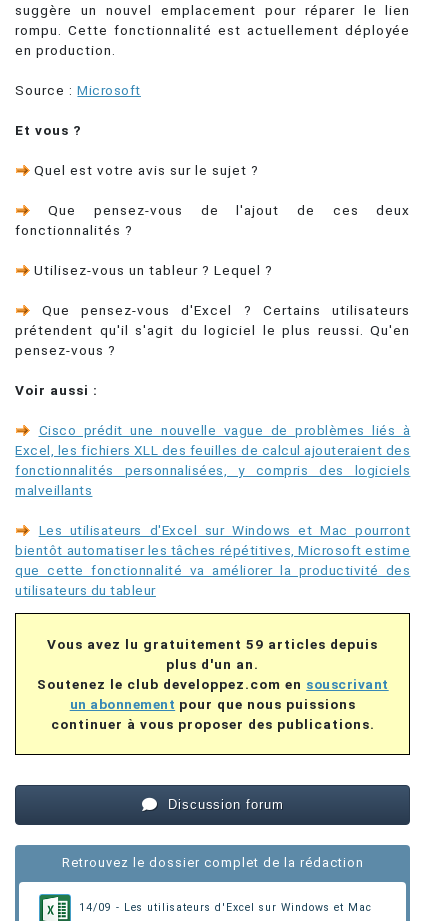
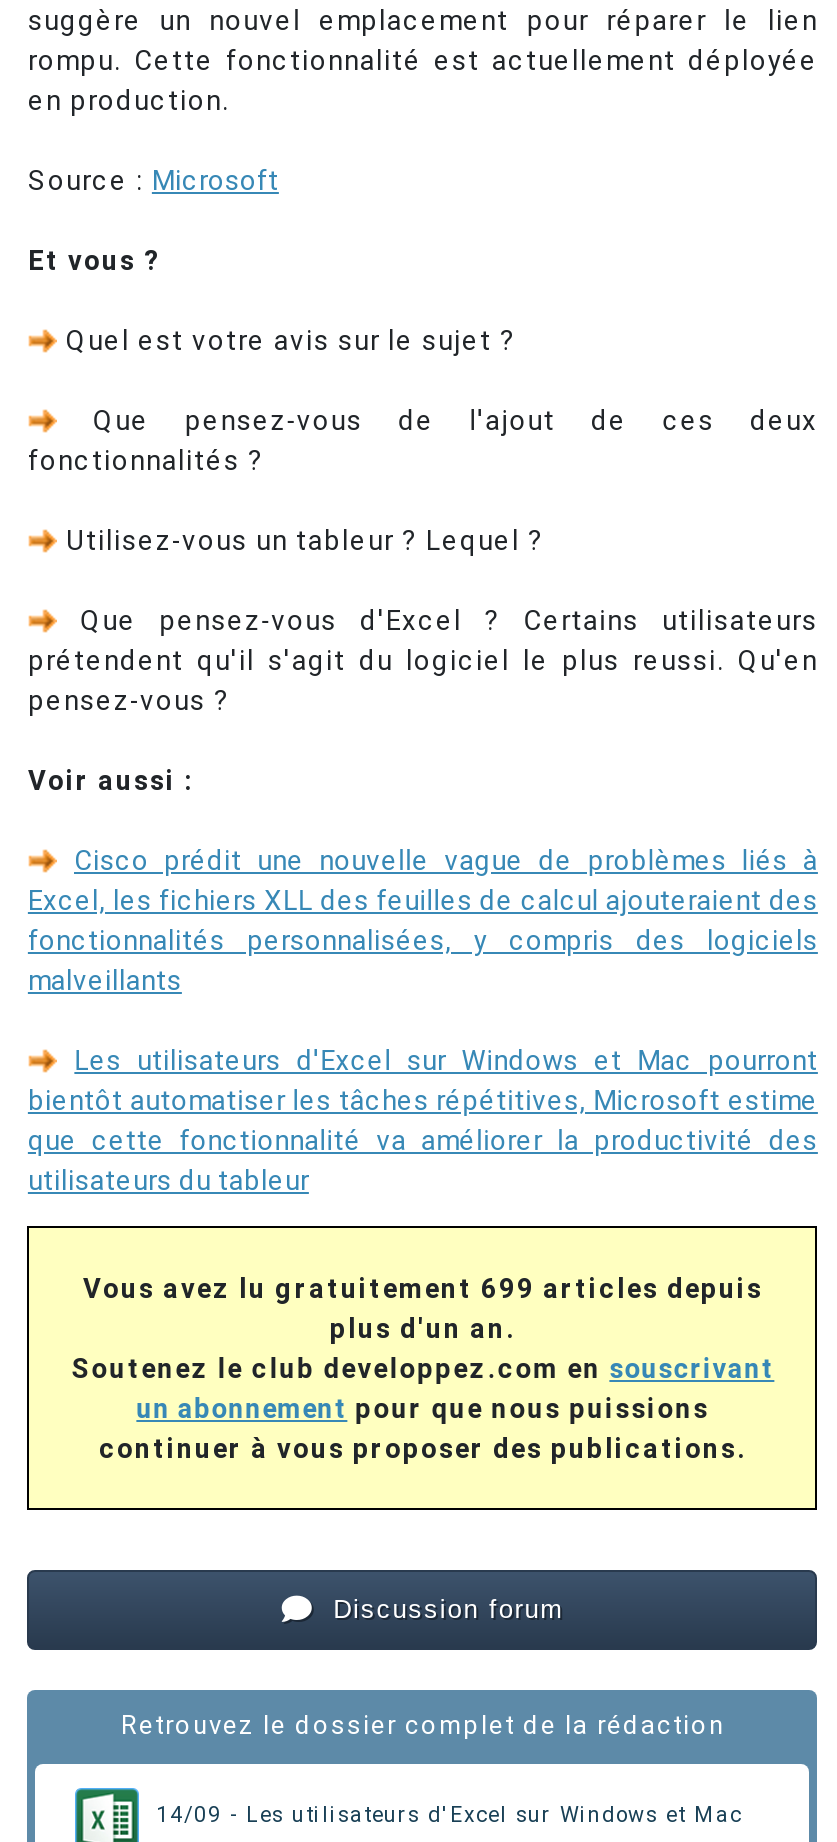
- Vous avez lu gratuitement 59 articles depuis
+ Vous avez lu gratuitement 699 articles depuis
